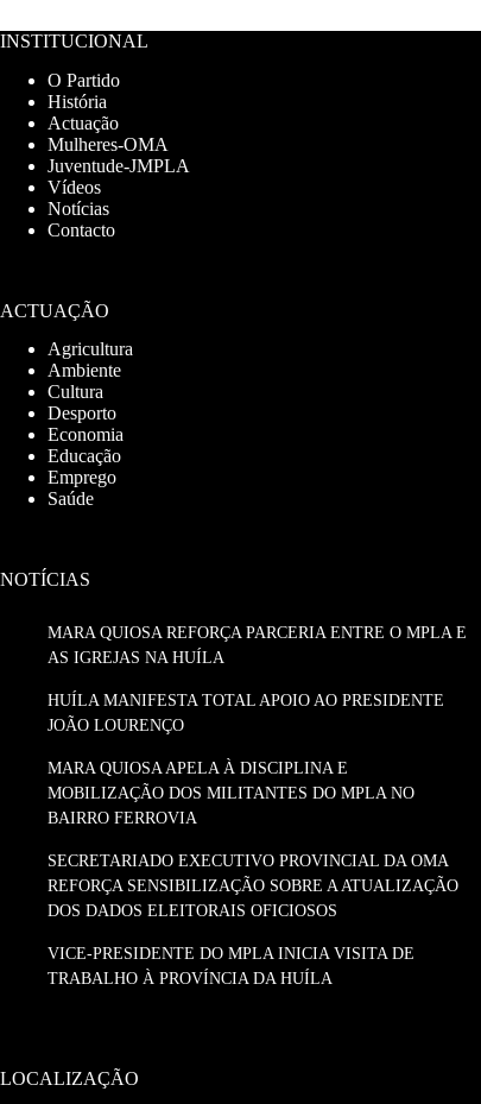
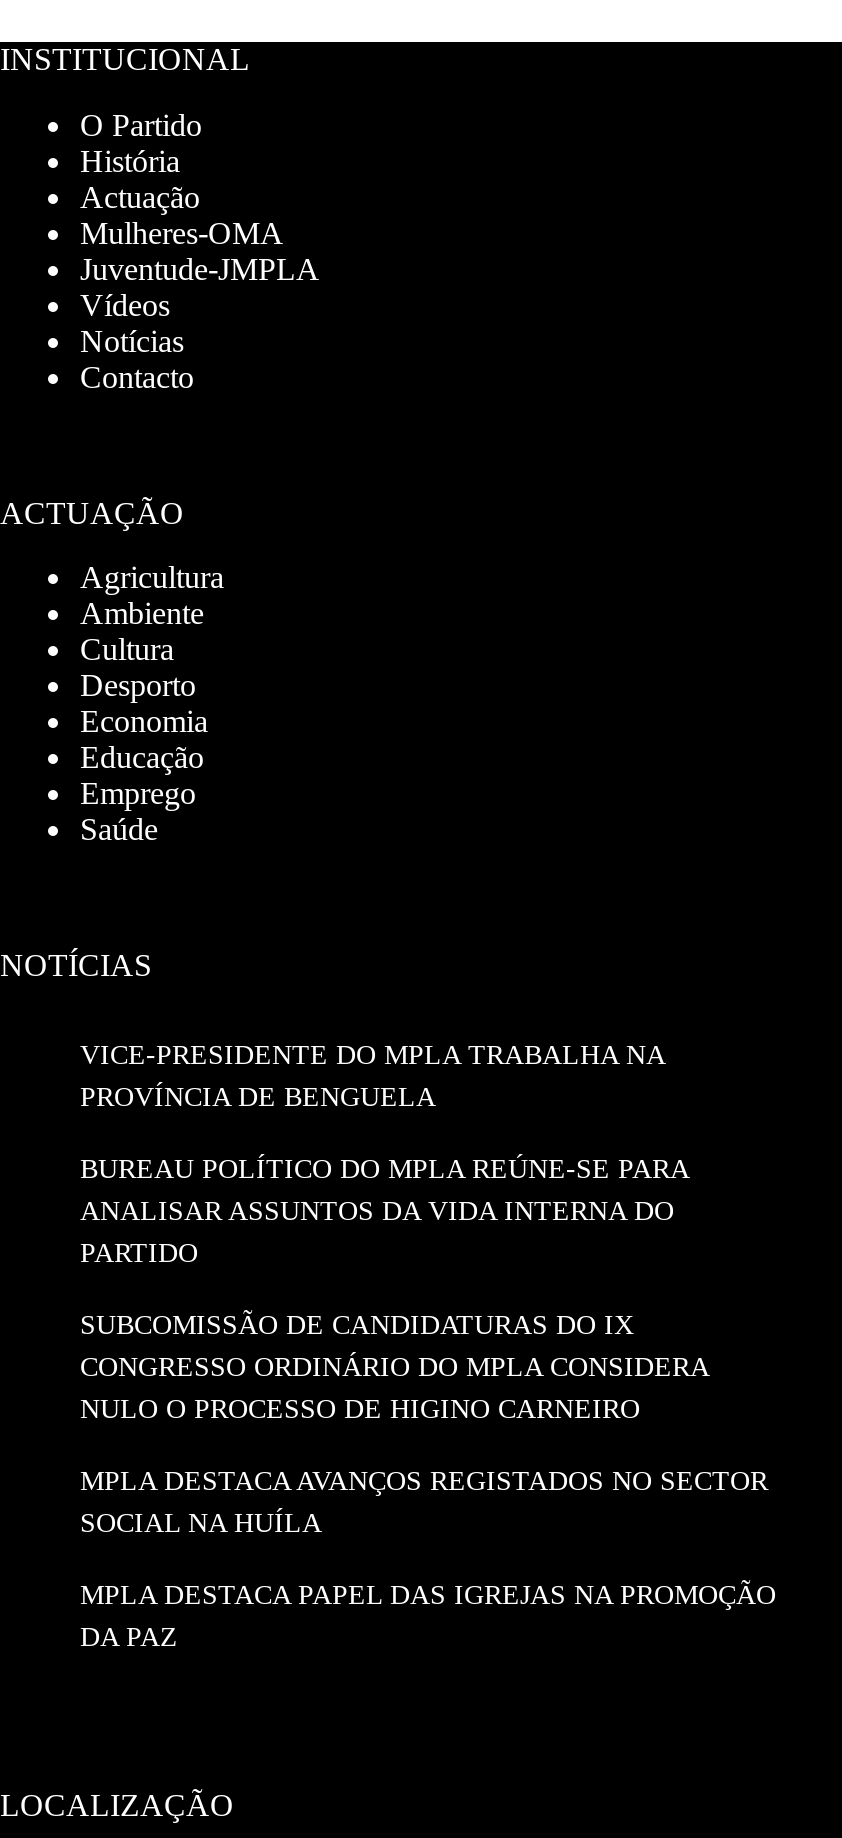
- MARA QUIOSA REFORÇA PARCERIA ENTRE O MPLA E
- AS IGREJAS NA HUÍLA
+ VICE-PRESIDENTE DO MPLA TRABALHA NA
+ PROVÍNCIA DE BENGUELA

- HUÍLA MANIFESTA TOTAL APOIO AO PRESIDENTE
- JOÃO LOURENÇO
+ BUREAU POLÍTICO DO MPLA REÚNE-SE PARA
+ ANALISAR ASSUNTOS DA VIDA INTERNA DO
+ PARTIDO

- MARA QUIOSA APELA À DISCIPLINA E
- MOBILIZAÇÃO DOS MILITANTES DO MPLA NO
- BAIRRO FERROVIA
+ SUBCOMISSÃO DE CANDIDATURAS DO IX
+ CONGRESSO ORDINÁRIO DO MPLA CONSIDERA
+ NULO O PROCESSO DE HIGINO CARNEIRO

- SECRETARIADO EXECUTIVO PROVINCIAL DA OMA
- REFORÇA SENSIBILIZAÇÃO SOBRE A ATUALIZAÇÃO
- DOS DADOS ELEITORAIS OFICIOSOS
+ MPLA DESTACA AVANÇOS REGISTADOS NO SECTOR
+ SOCIAL NA HUÍLA

- VICE-PRESIDENTE DO MPLA INICIA VISITA DE
- TRABALHO À PROVÍNCIA DA HUÍLA
+ MPLA DESTACA PAPEL DAS IGREJAS NA PROMOÇÃO
+ DA PAZ
